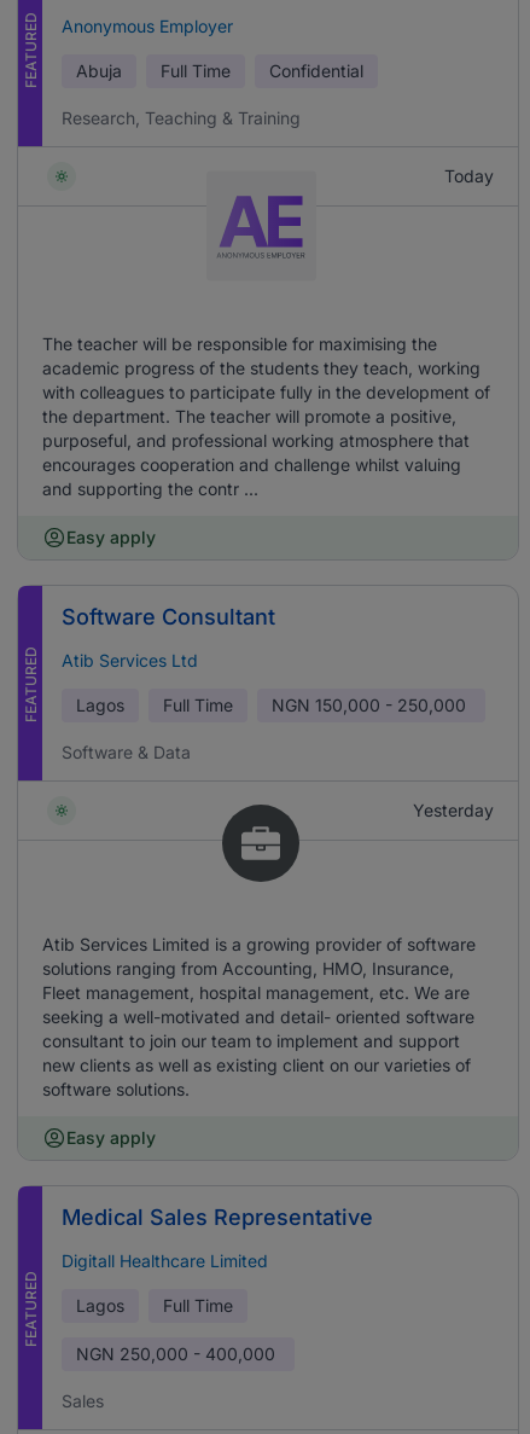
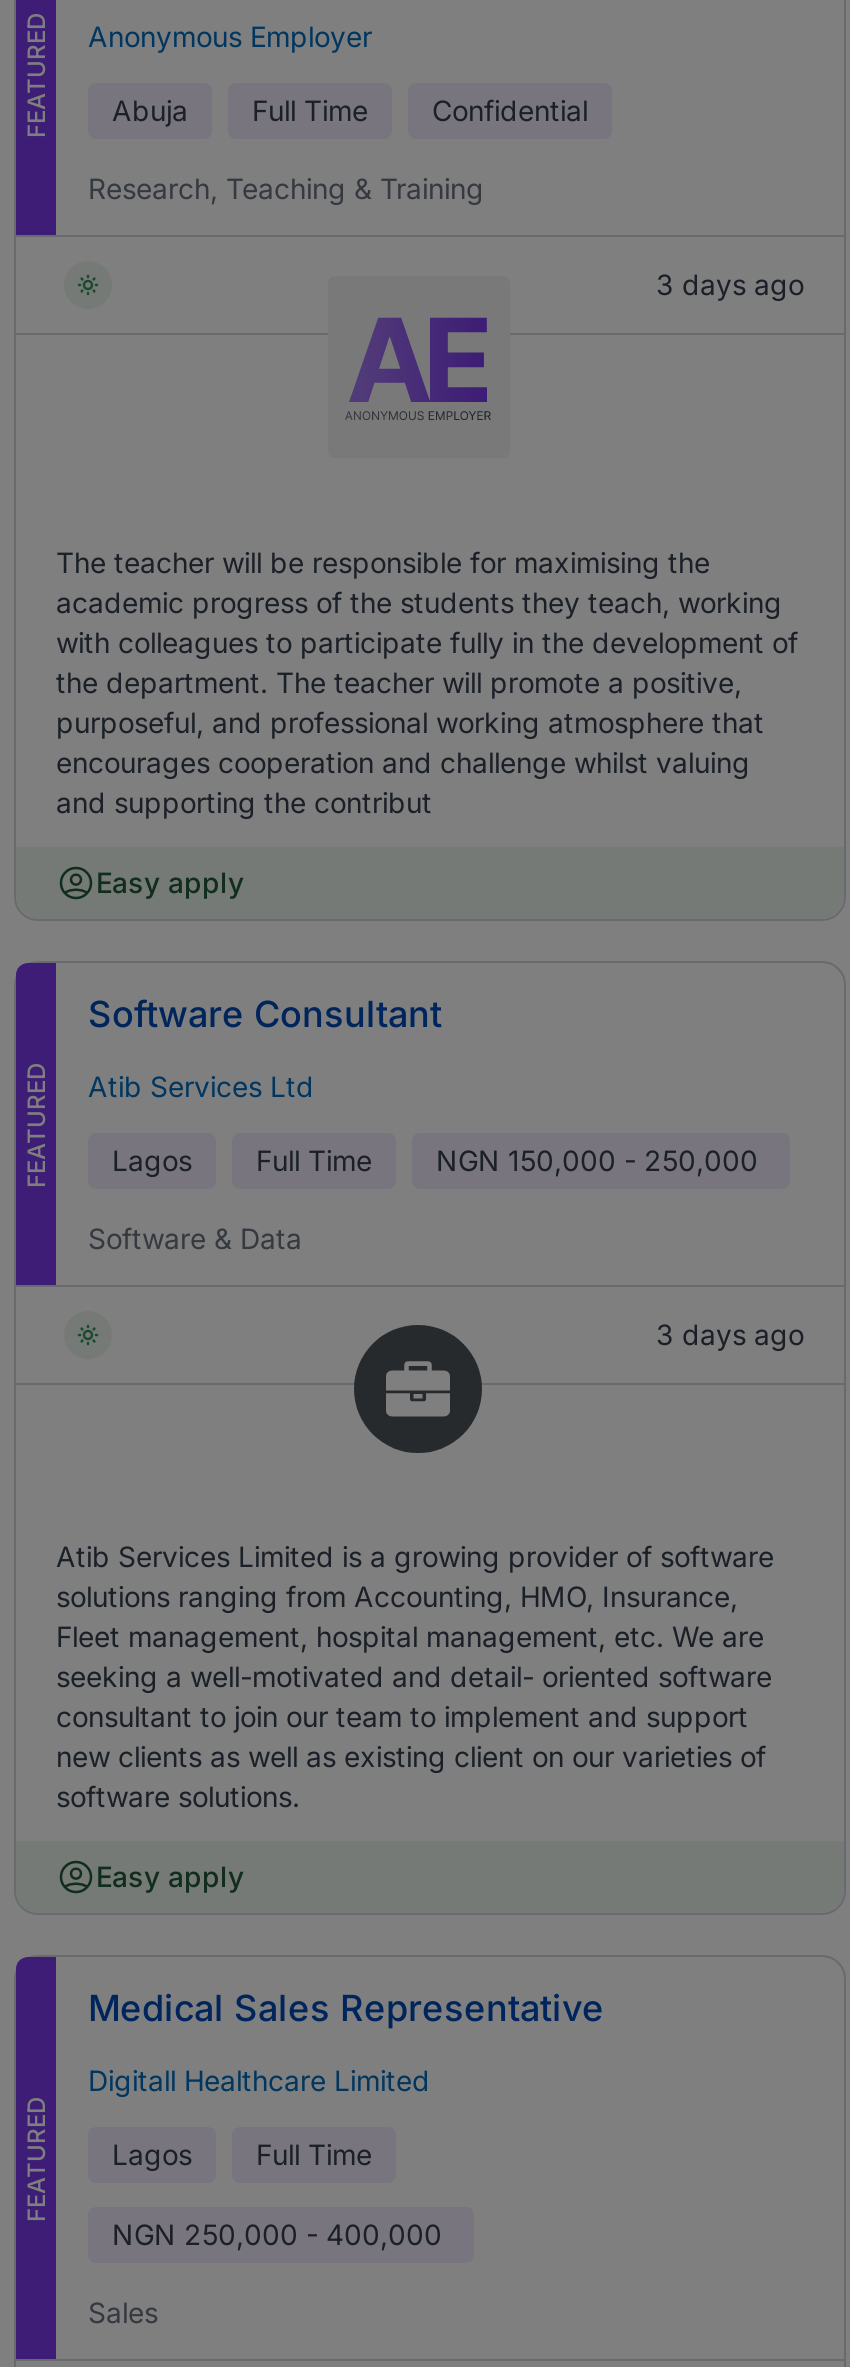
- Today
+ 3 days ago

- and supporting the contr ...
+ and supporting the contribut

- Yesterday
+ 3 days ago
